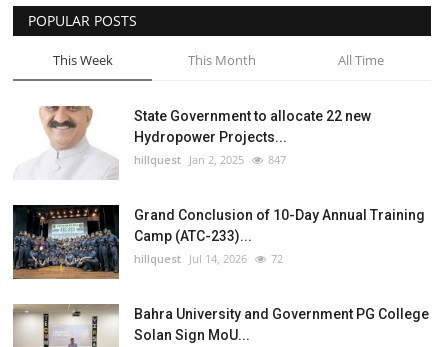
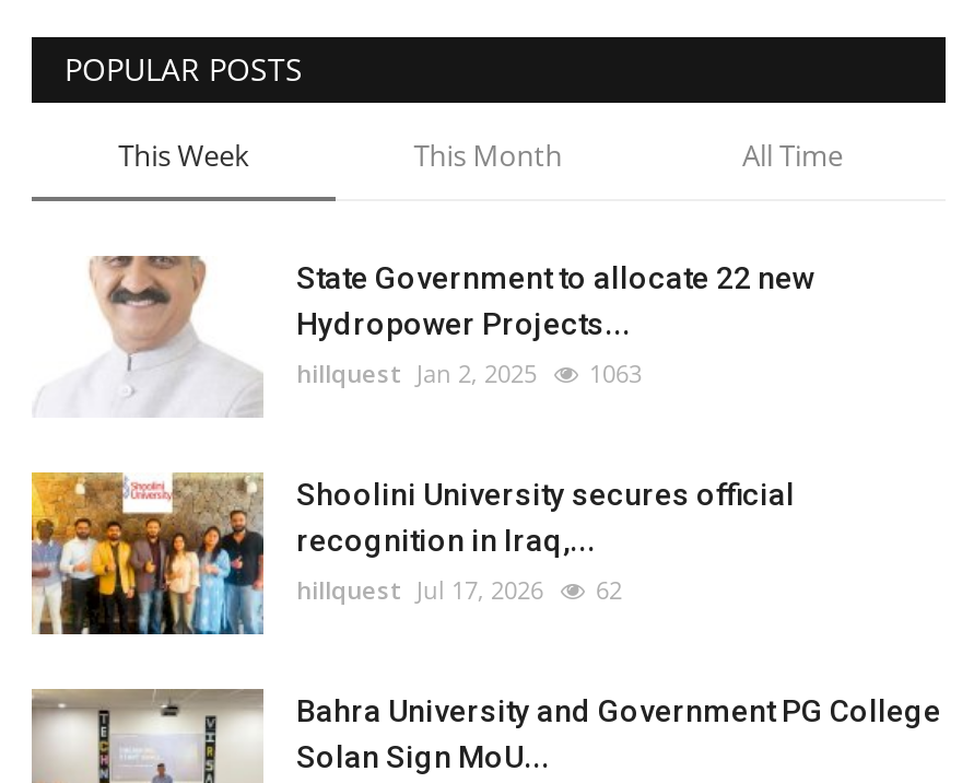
- hillquest Jan 2, 2025 847
+ hillquest Jan 2, 2025 1063

- [image]
- Grand Conclusion of 10-Day Annual Training
- Camp (ATC-233)...
- hillquest Jul 14, 2026
- 72
+ [image]
+ Shoolini University secures official
+ recognition in Iraq,...
+ hillquest Jul 17, 2026
+ 62
